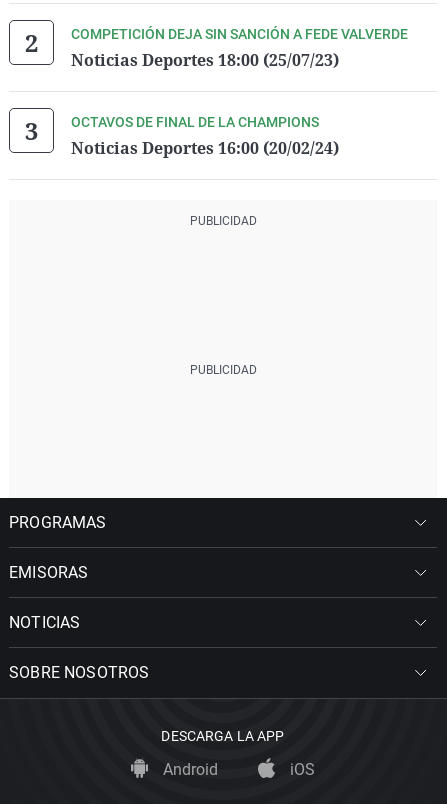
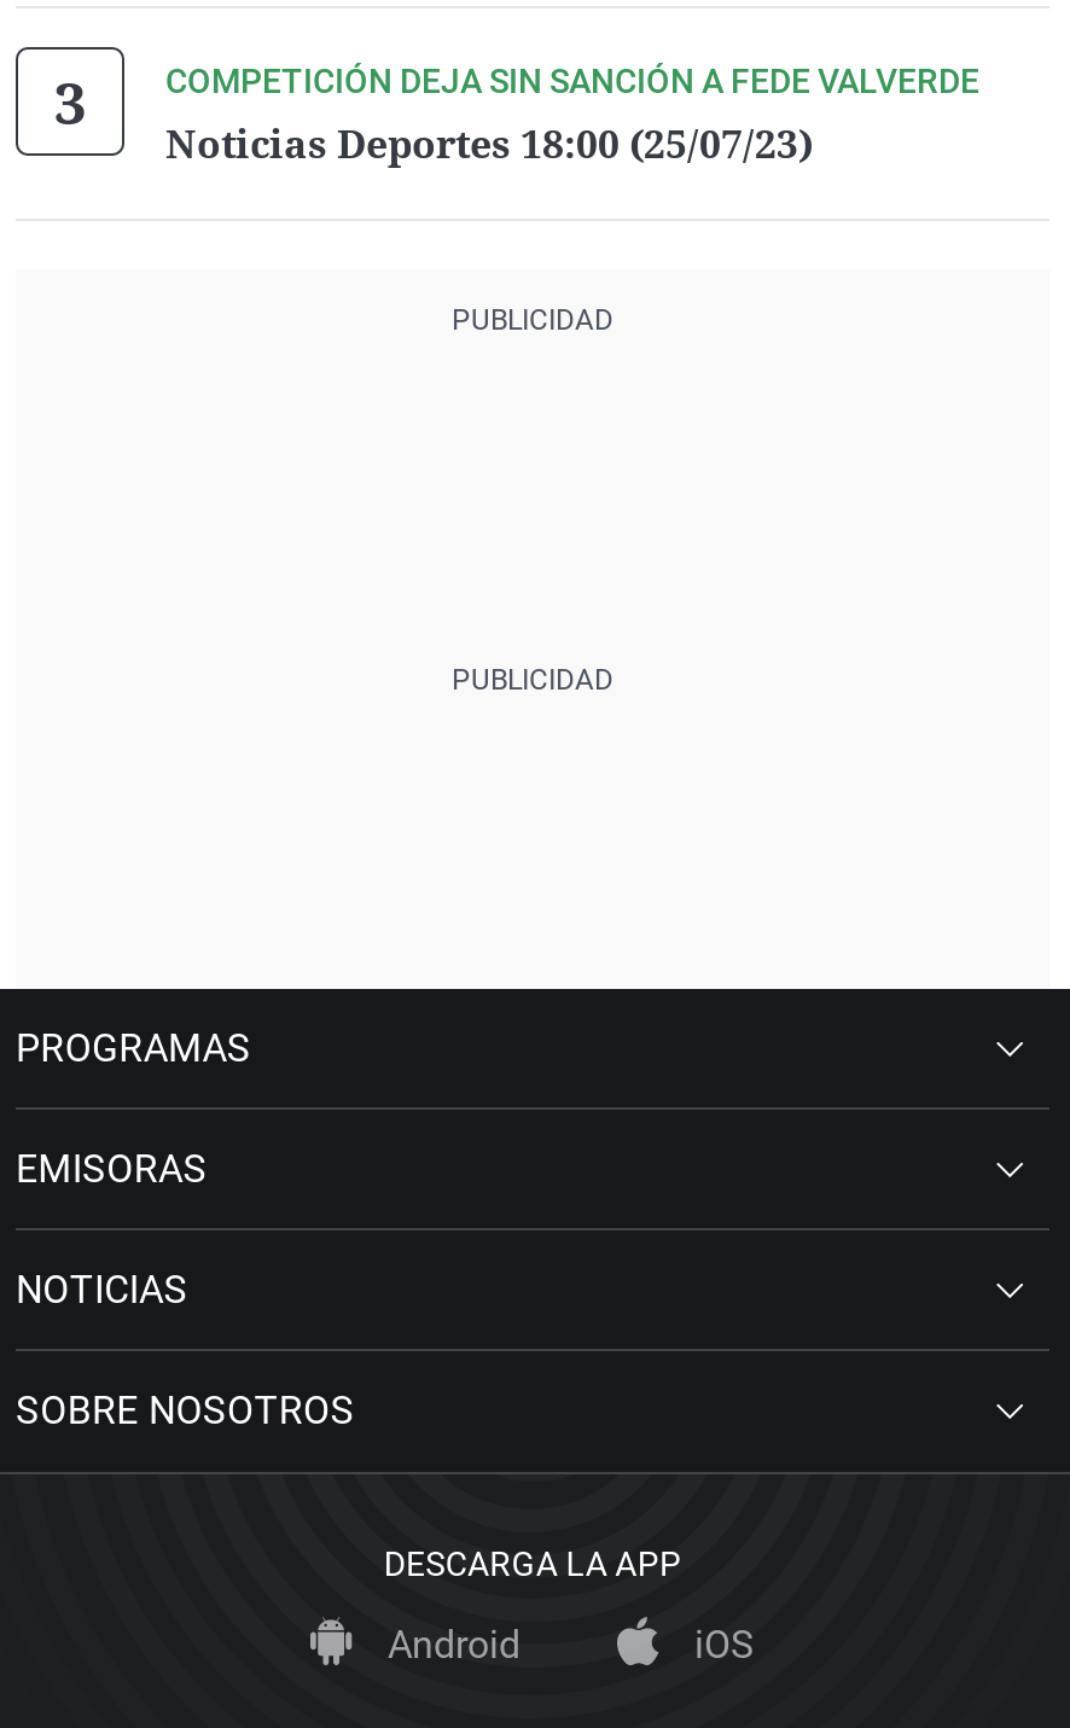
- OCTAVOS DE FINAL DE LA CHAMPIONS
- Noticias Deportes 16:00 (20/02/24)
